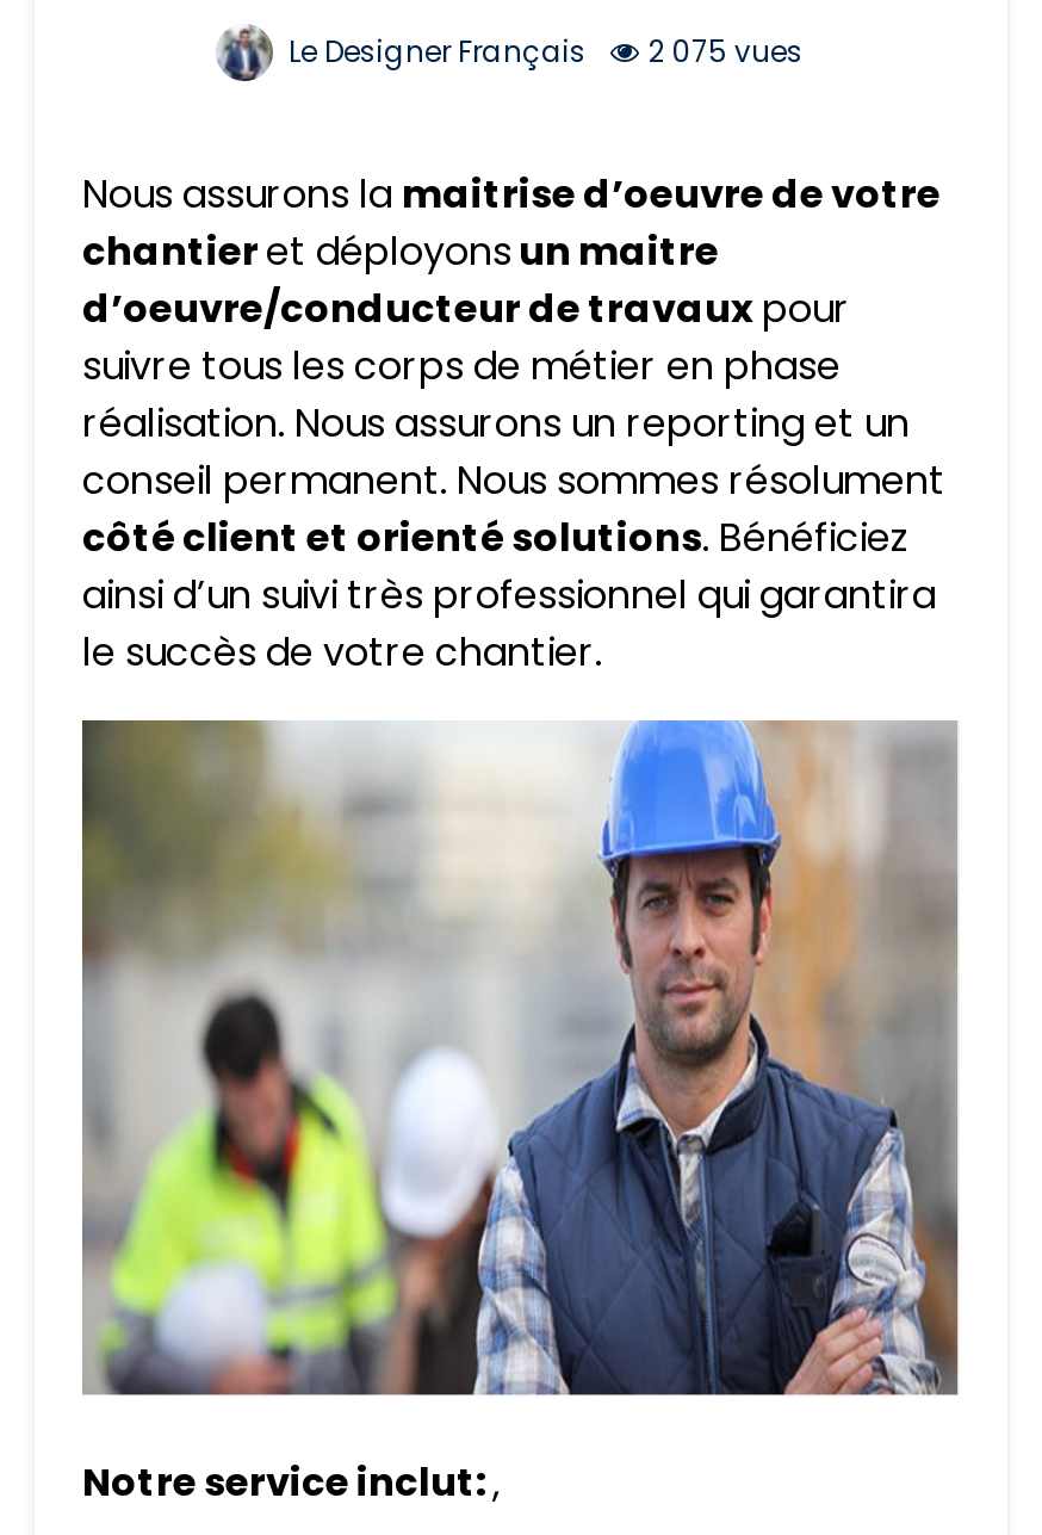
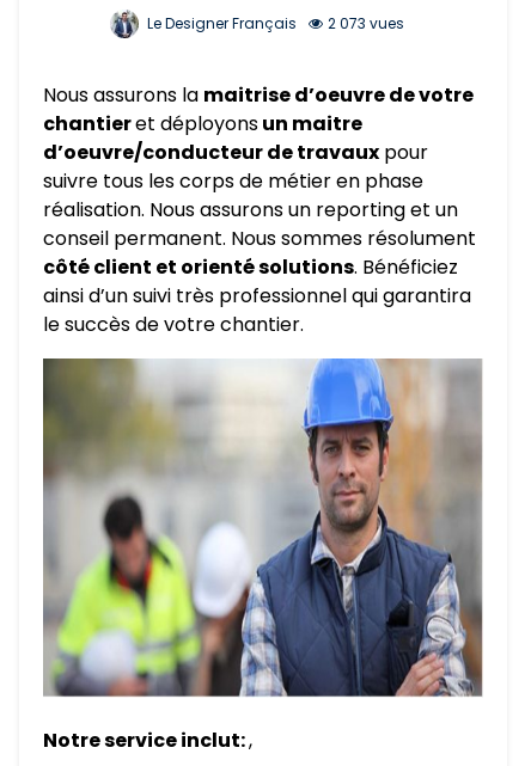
- Le Designer Français 2 075 vues
+ Le Designer Français 2 073 vues
